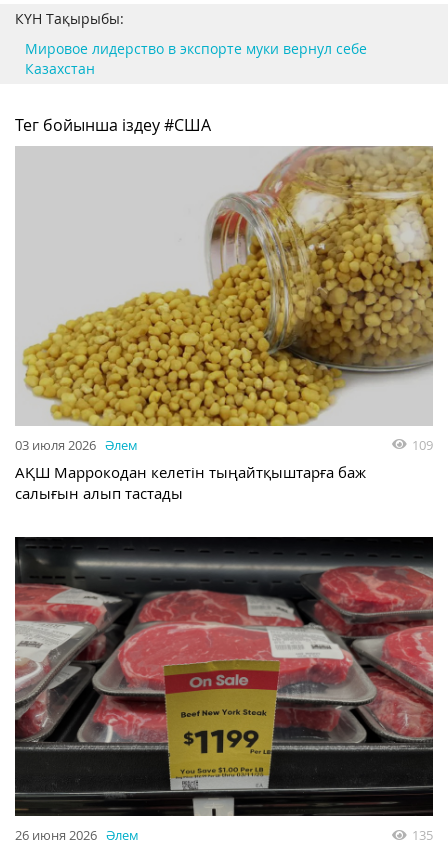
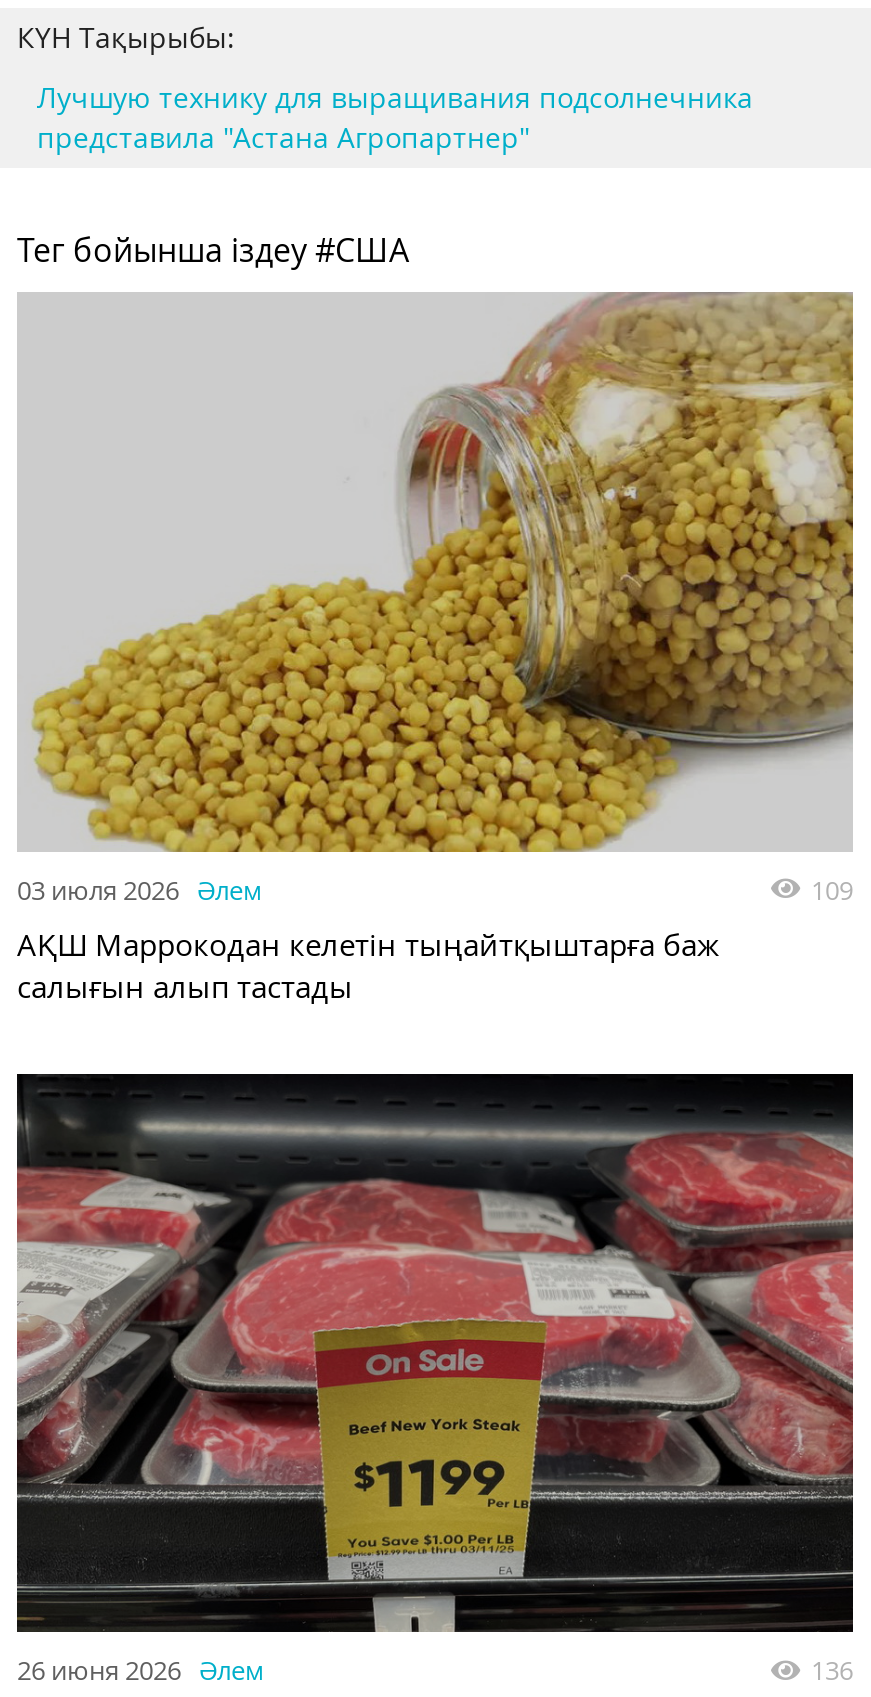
- Мировое лидерство в экспорте муки вернул себе
- Казахстан
+ Лучшую технику для выращивания подсолнечника
+ представила "Астана Агропартнер"

- 135
+ 136
